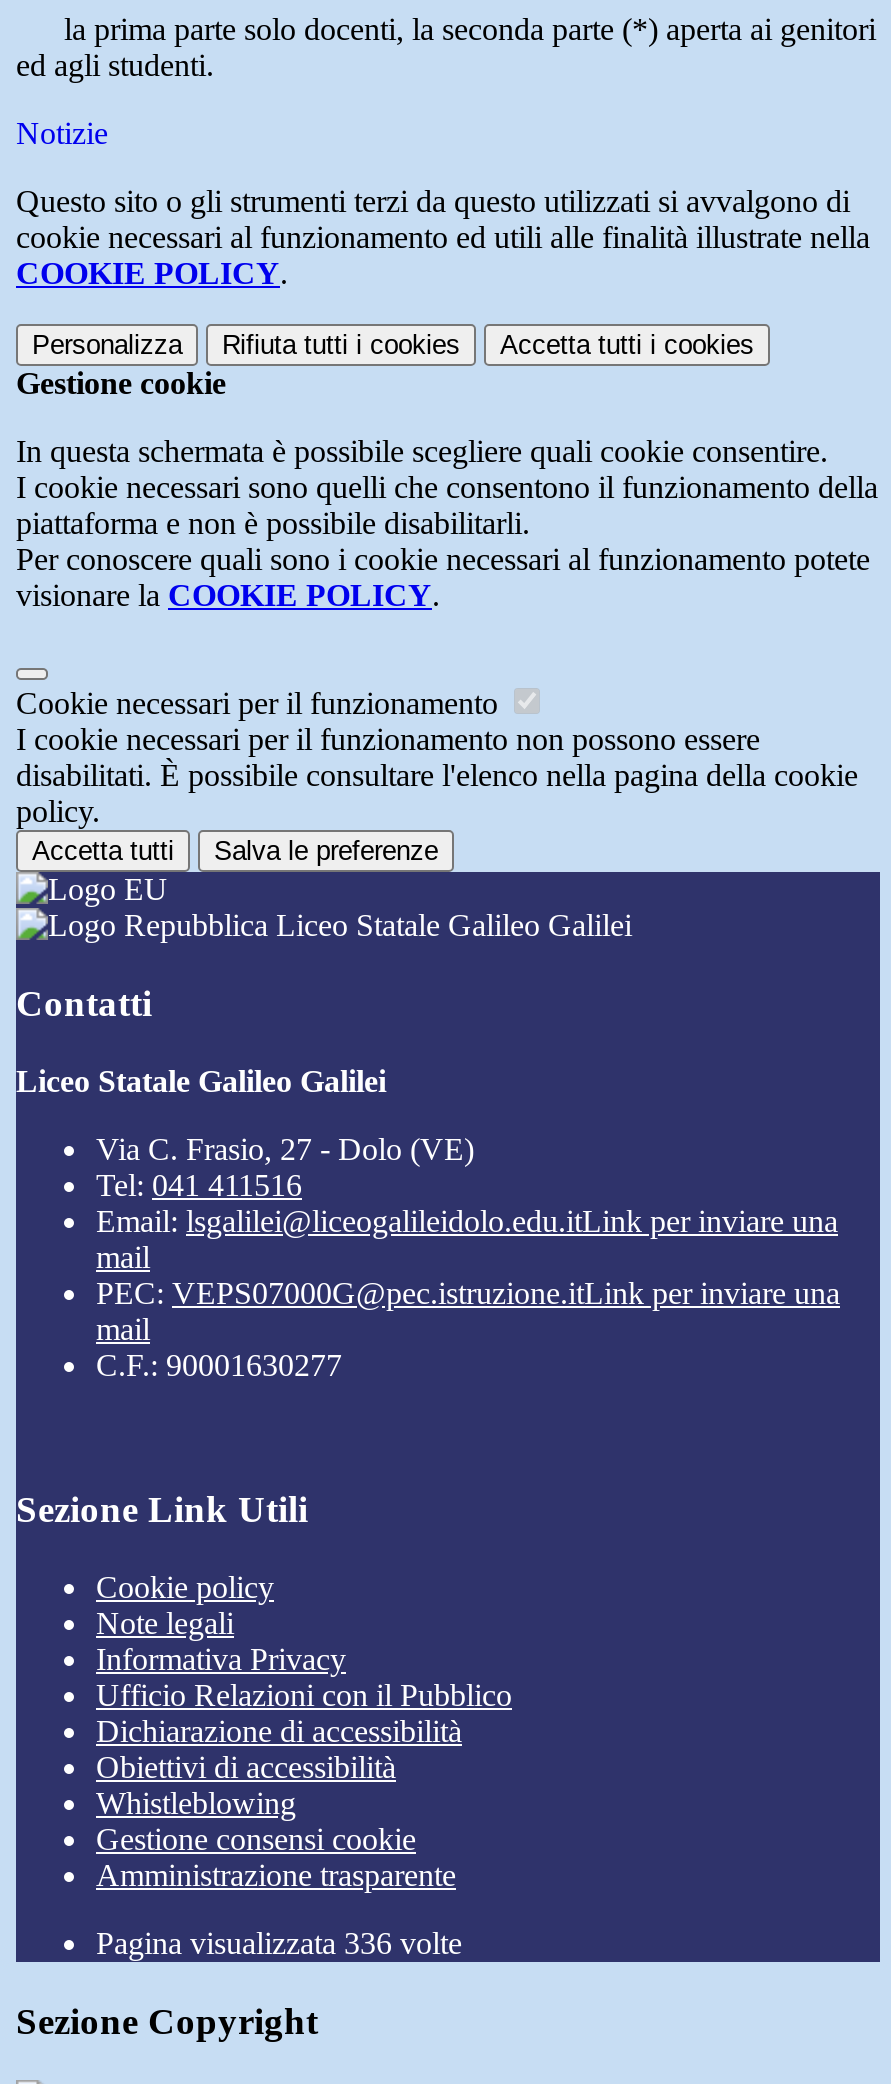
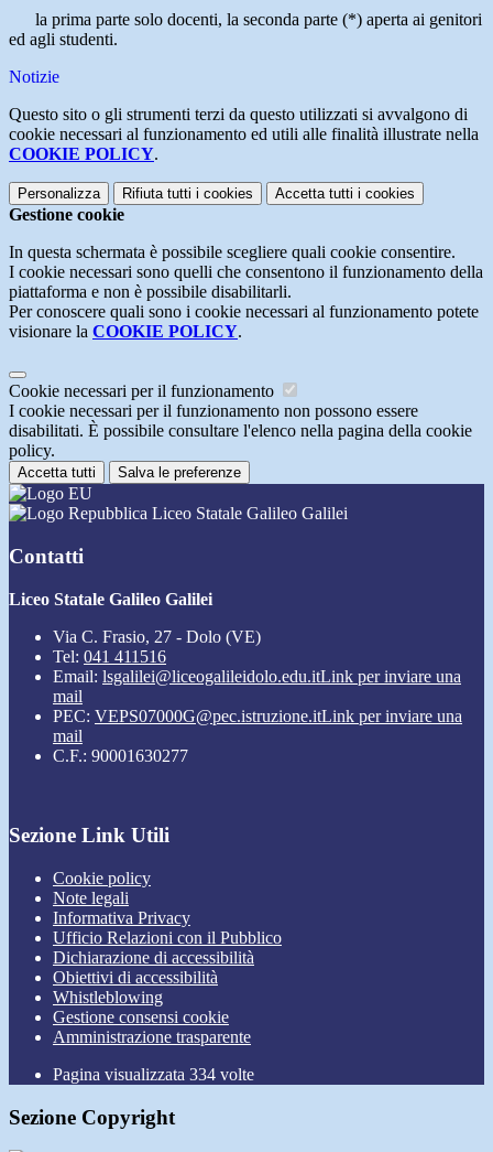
- Pagina visualizzata 336 volte
+ Pagina visualizzata 334 volte
